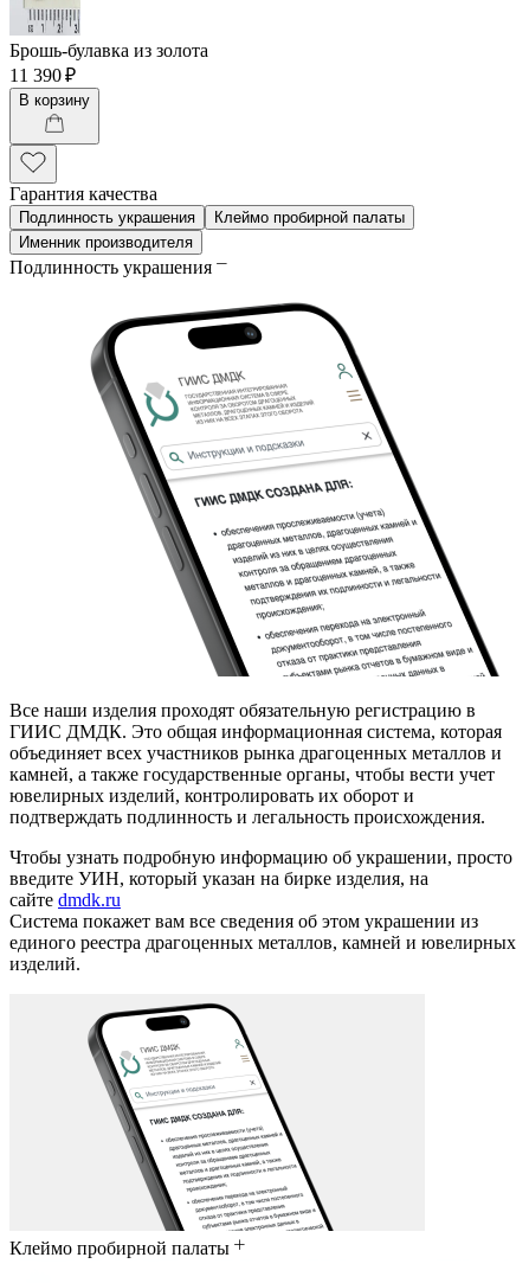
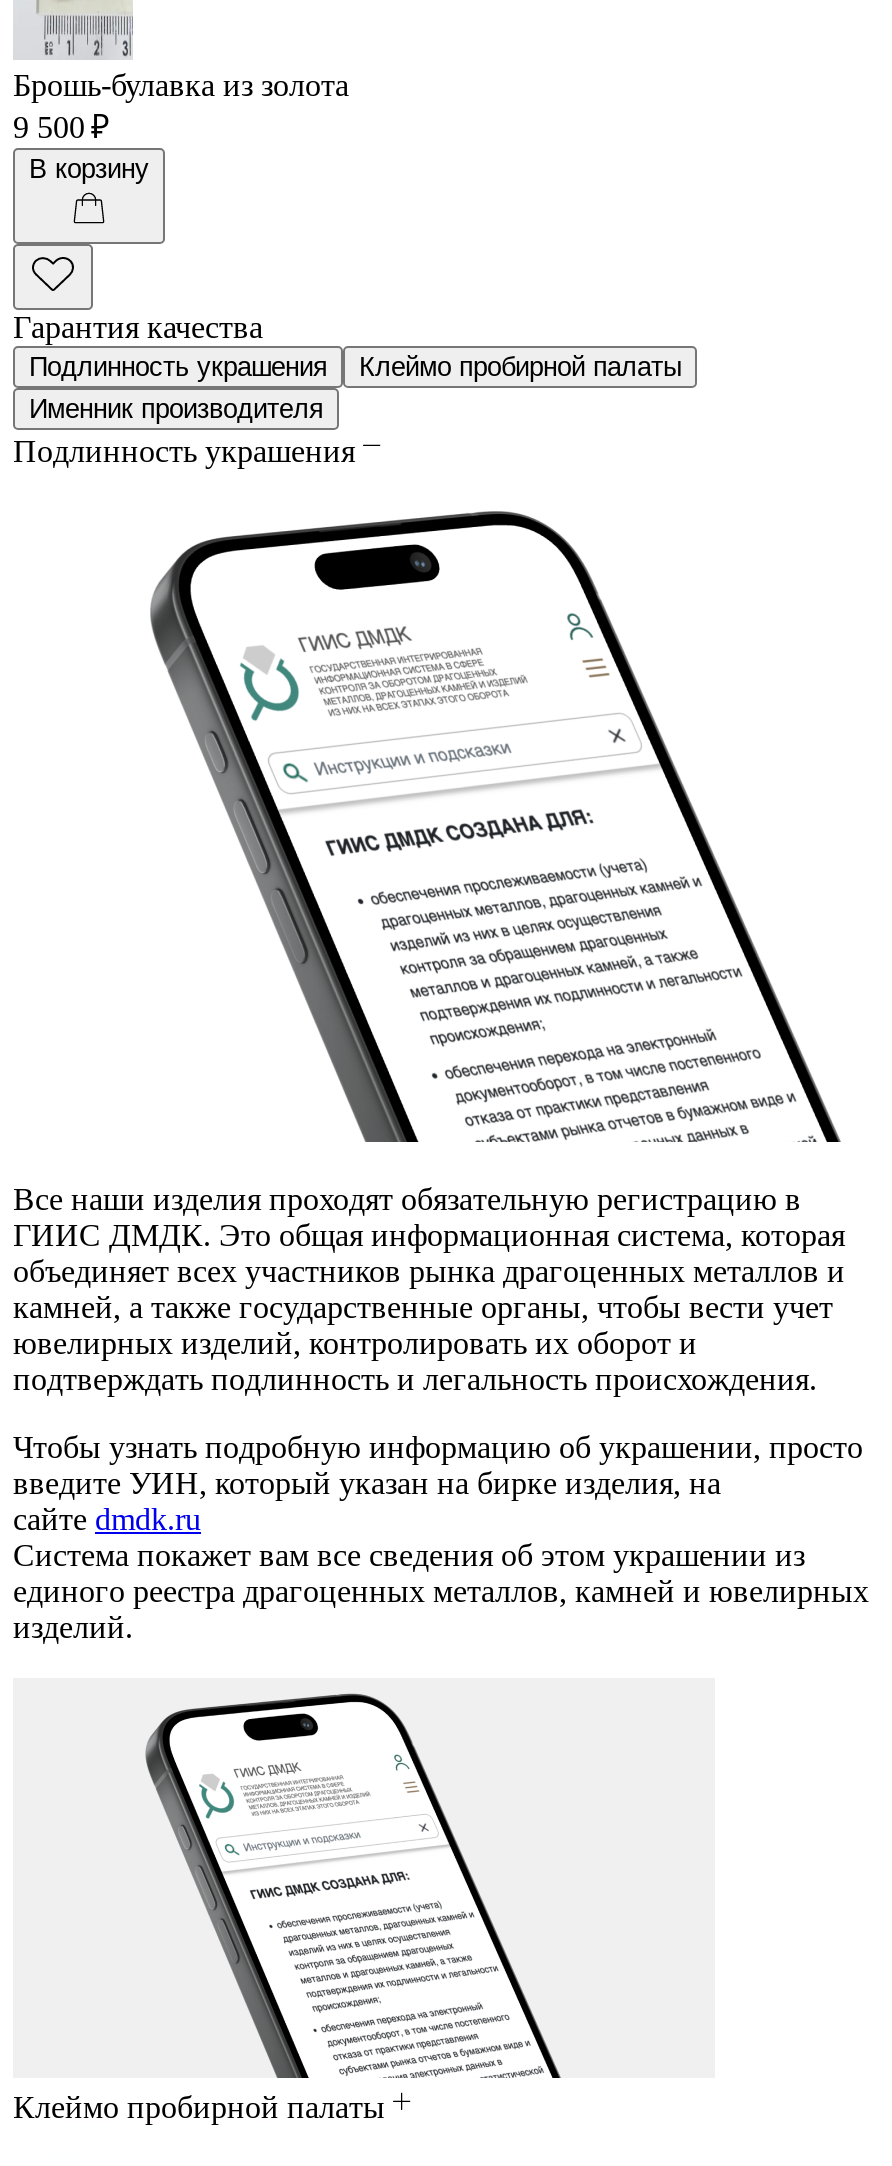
- 11 390 ₽
+ 9 500 ₽
